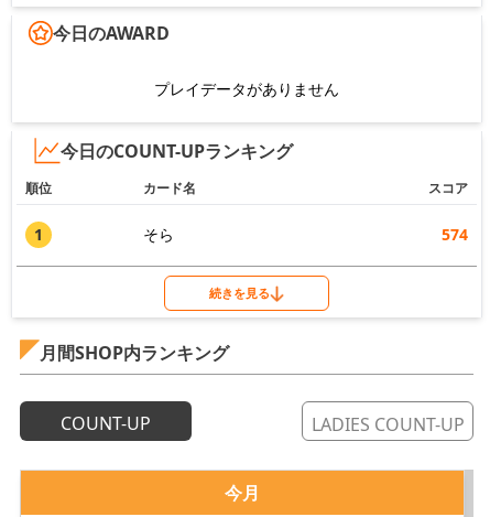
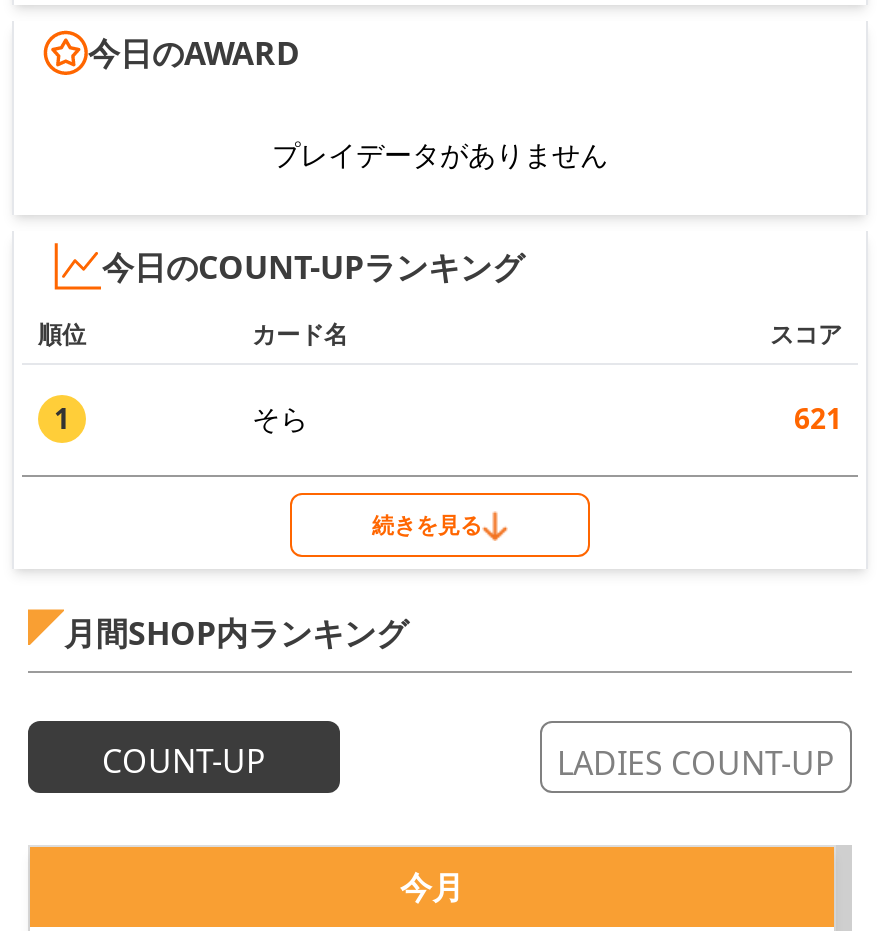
- 574
+ 621
